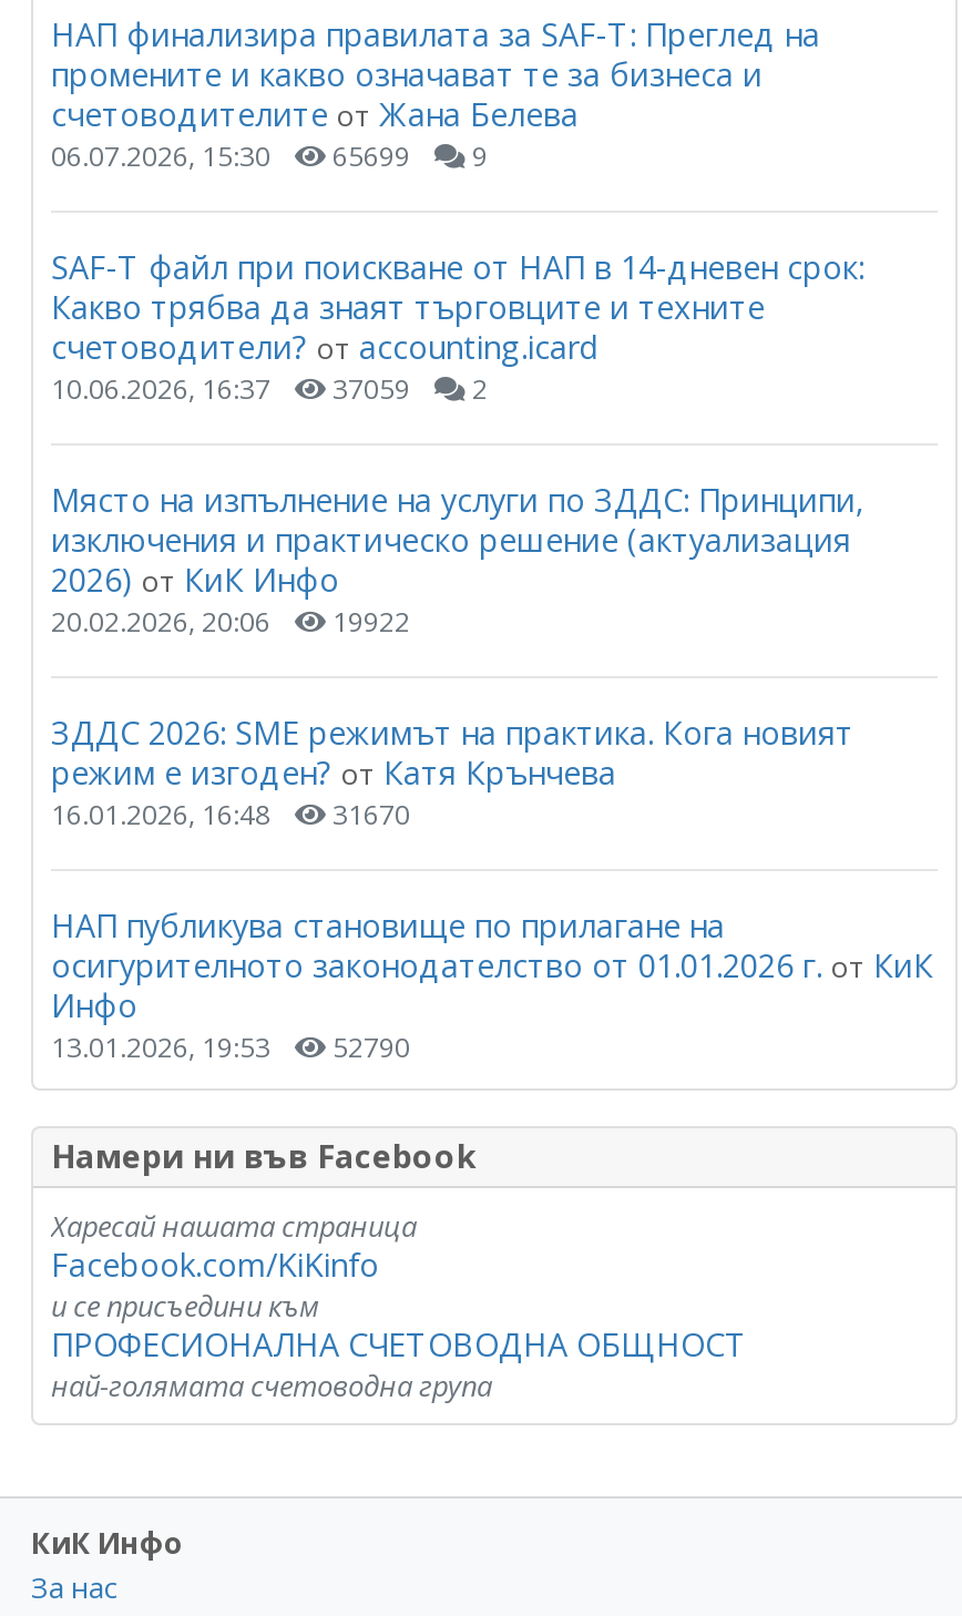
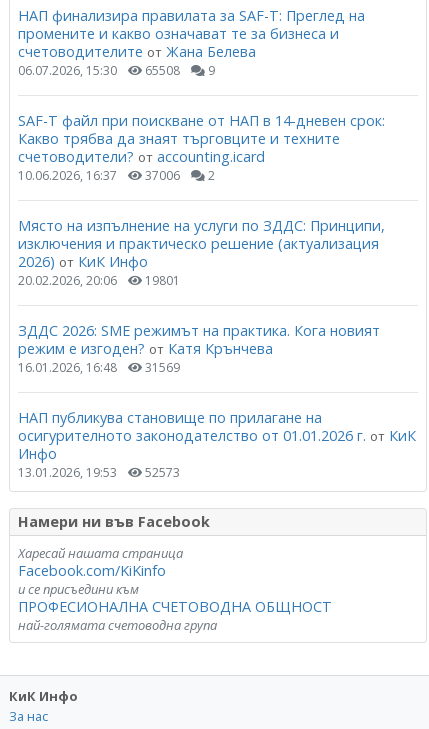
- 06.07.2026, 15:30 65699 9
+ 06.07.2026, 15:30 65508 9

- 10.06.2026, 16:37 37059 2
+ 10.06.2026, 16:37 37006 2

- 20.02.2026, 20:06 19922
+ 20.02.2026, 20:06 19801

- 16.01.2026, 16:48 31670
+ 16.01.2026, 16:48 31569

- 13.01.2026, 19:53 52790
+ 13.01.2026, 19:53 52573
